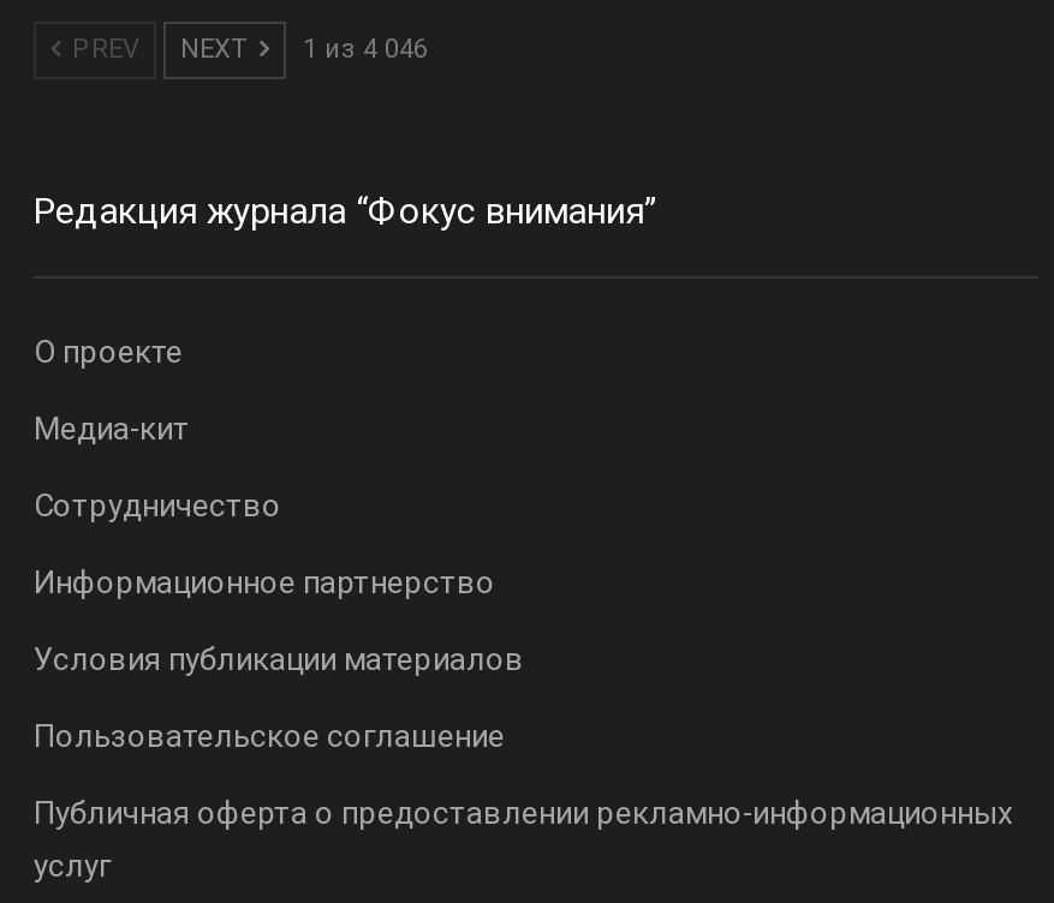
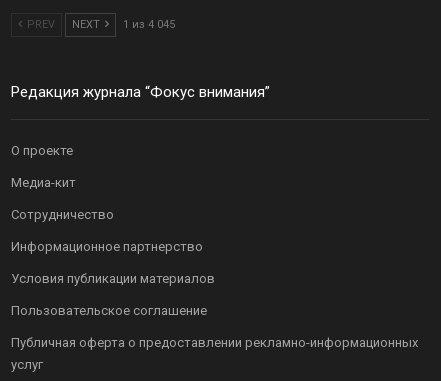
- PREV NEXT 1 из 4 046
+ PREV NEXT 1 из 4 045
